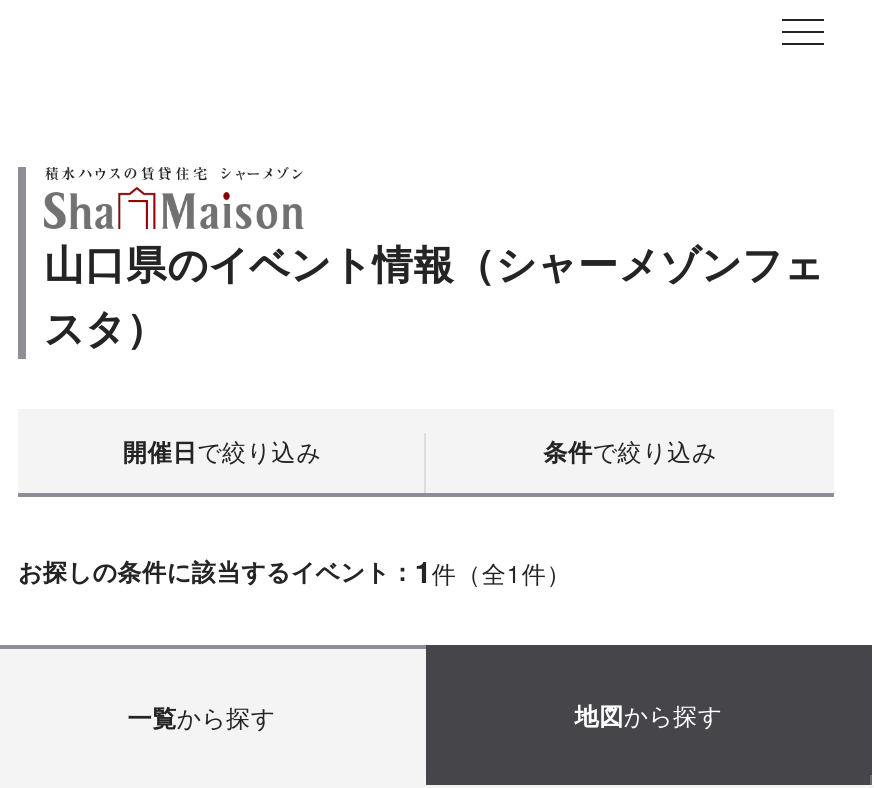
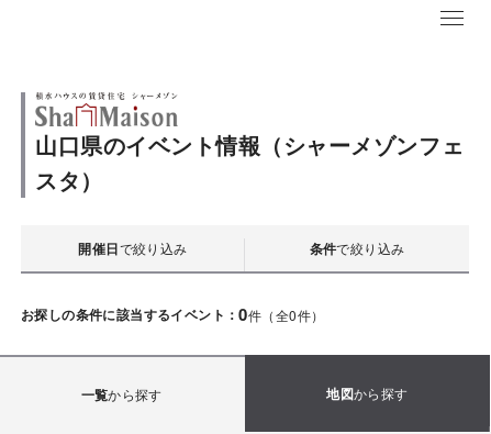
- お探しの条件に該当するイベント：1件（全1件）
+ お探しの条件に該当するイベント：0件（全0件）
